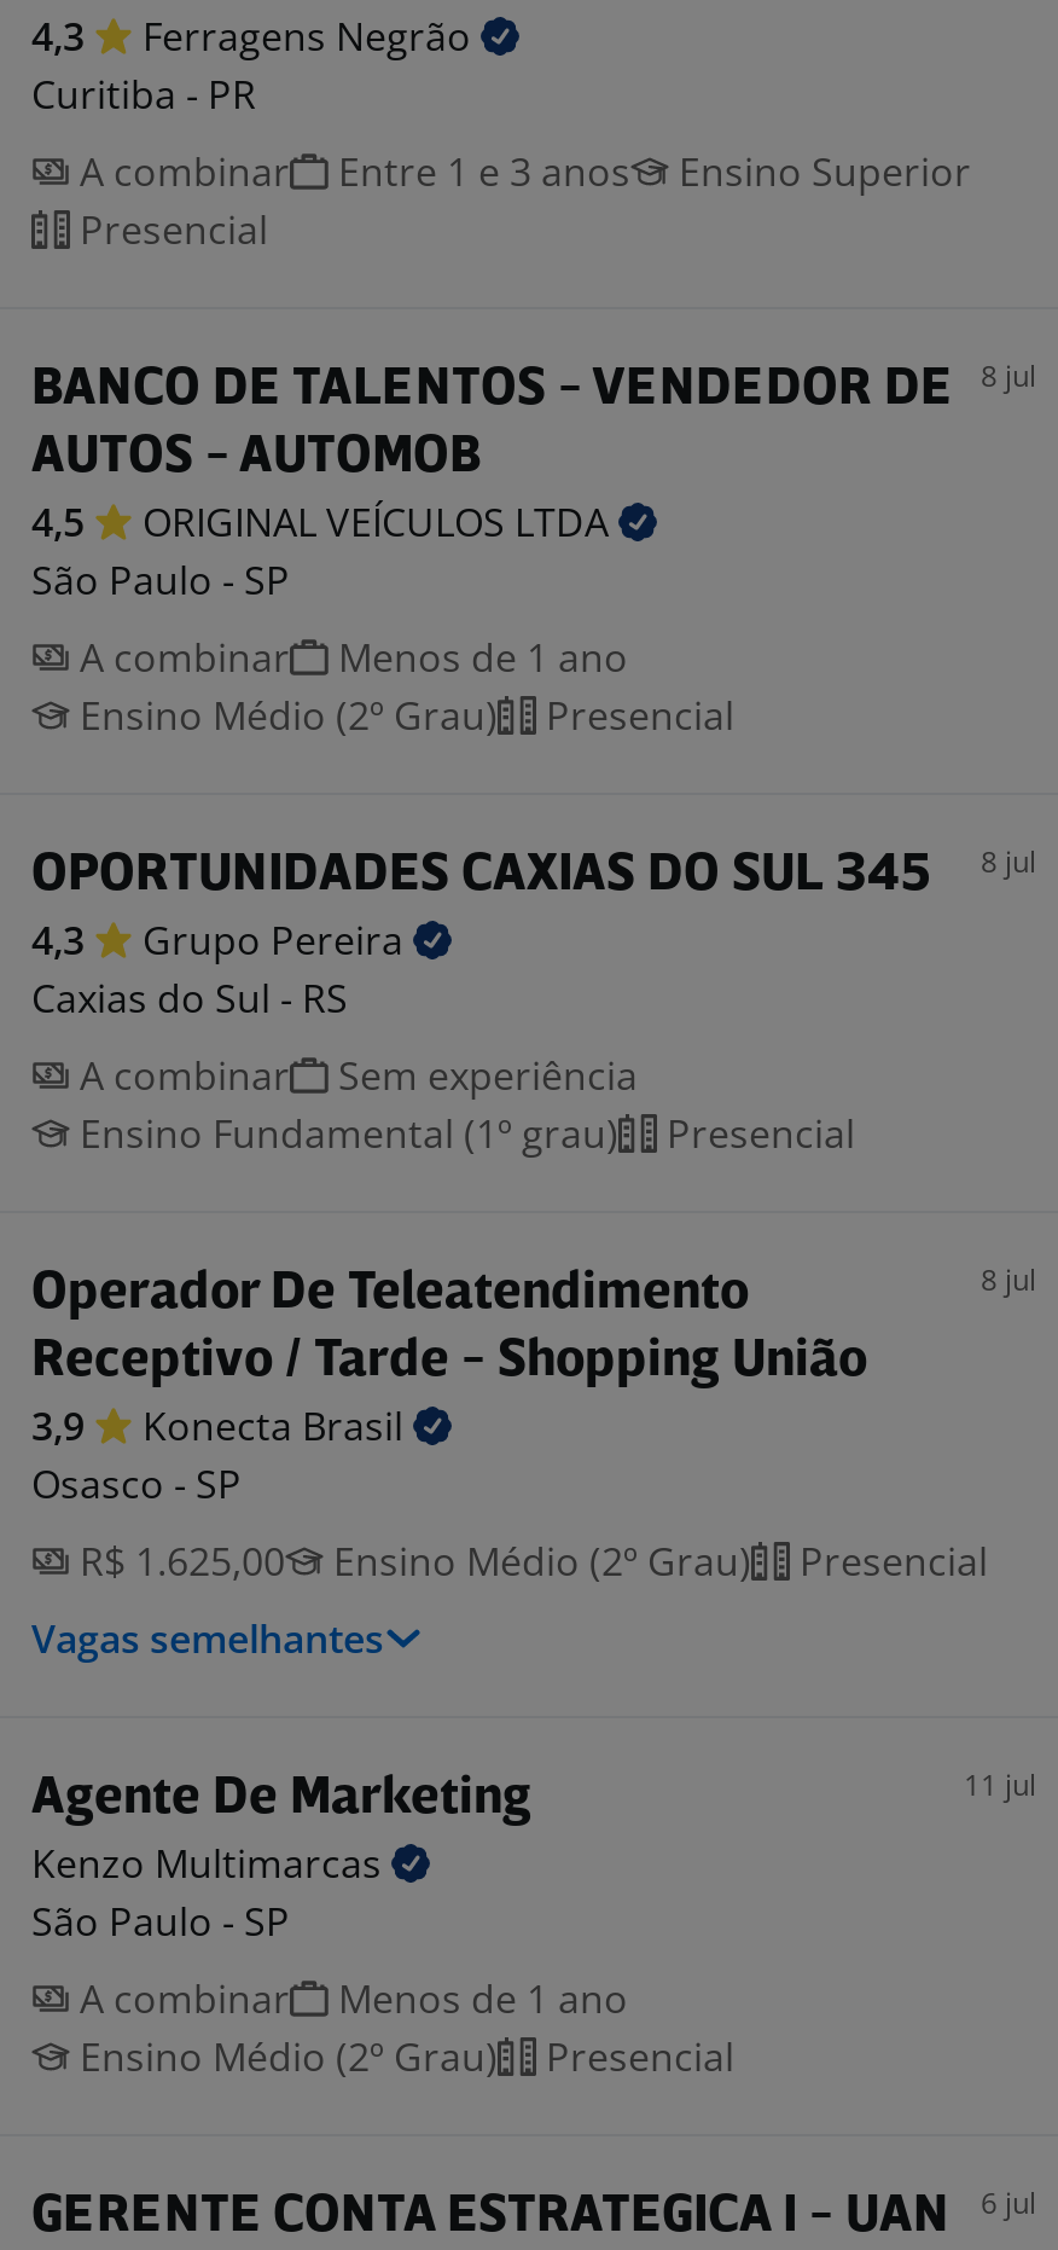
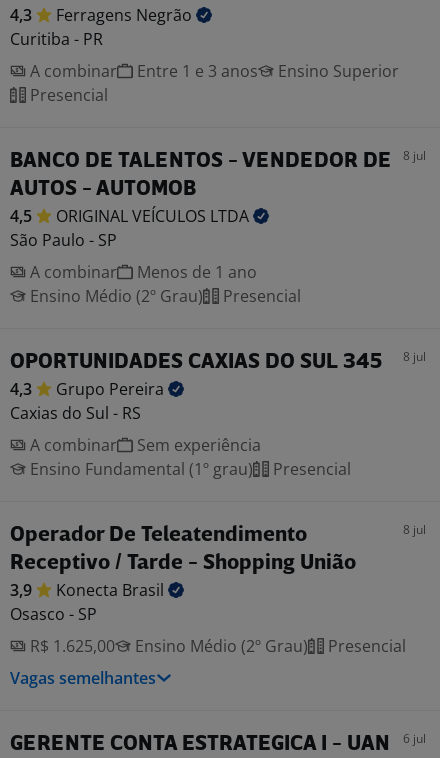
- Agente De Marketing
- 11 jul
- Kenzo Multimarcas
- São Paulo - SP
- A combinar
- Menos de 1 ano
- Ensino Médio (2º Grau)
- Presencial
